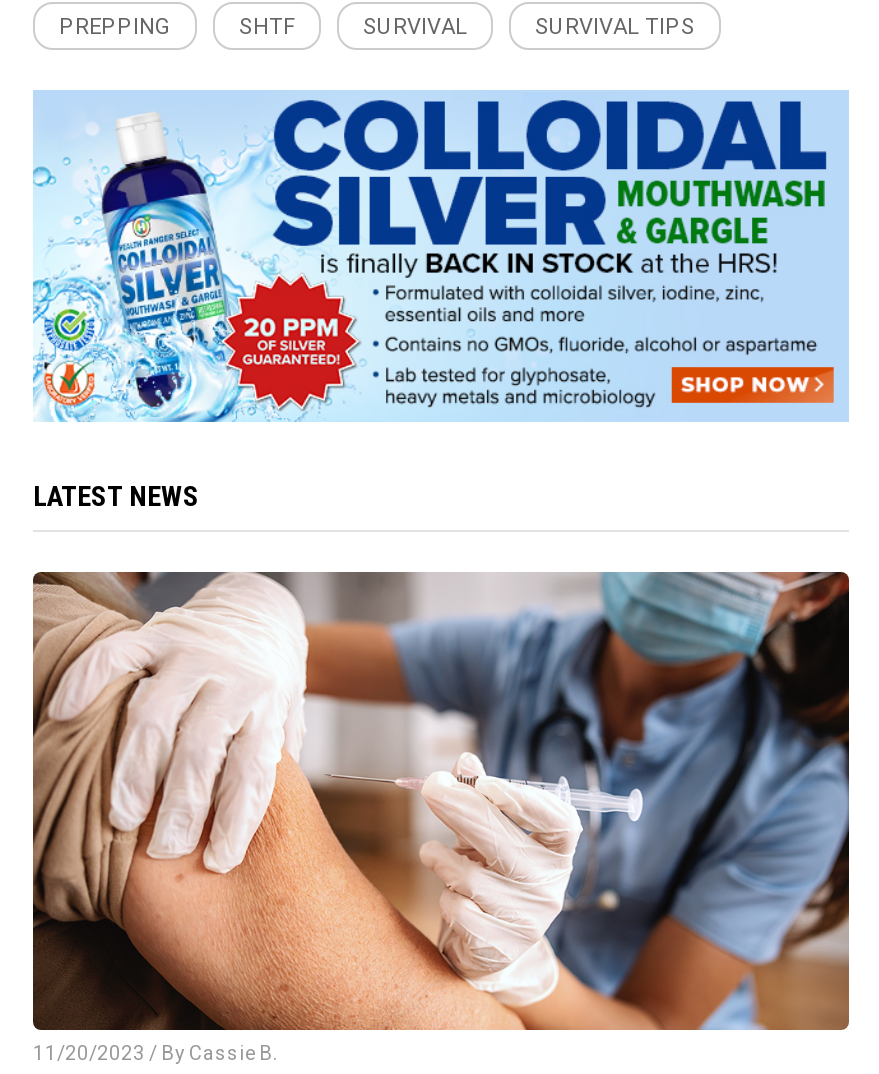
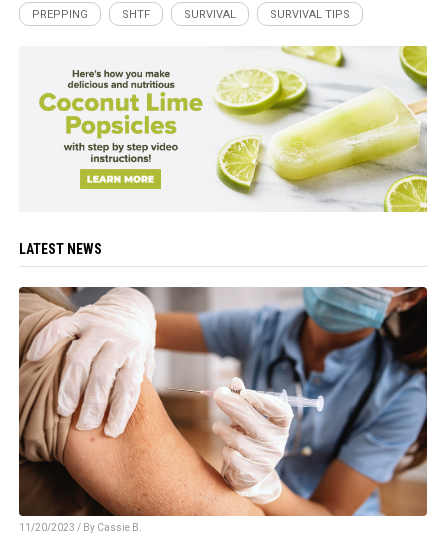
- [image]
+ [image]
